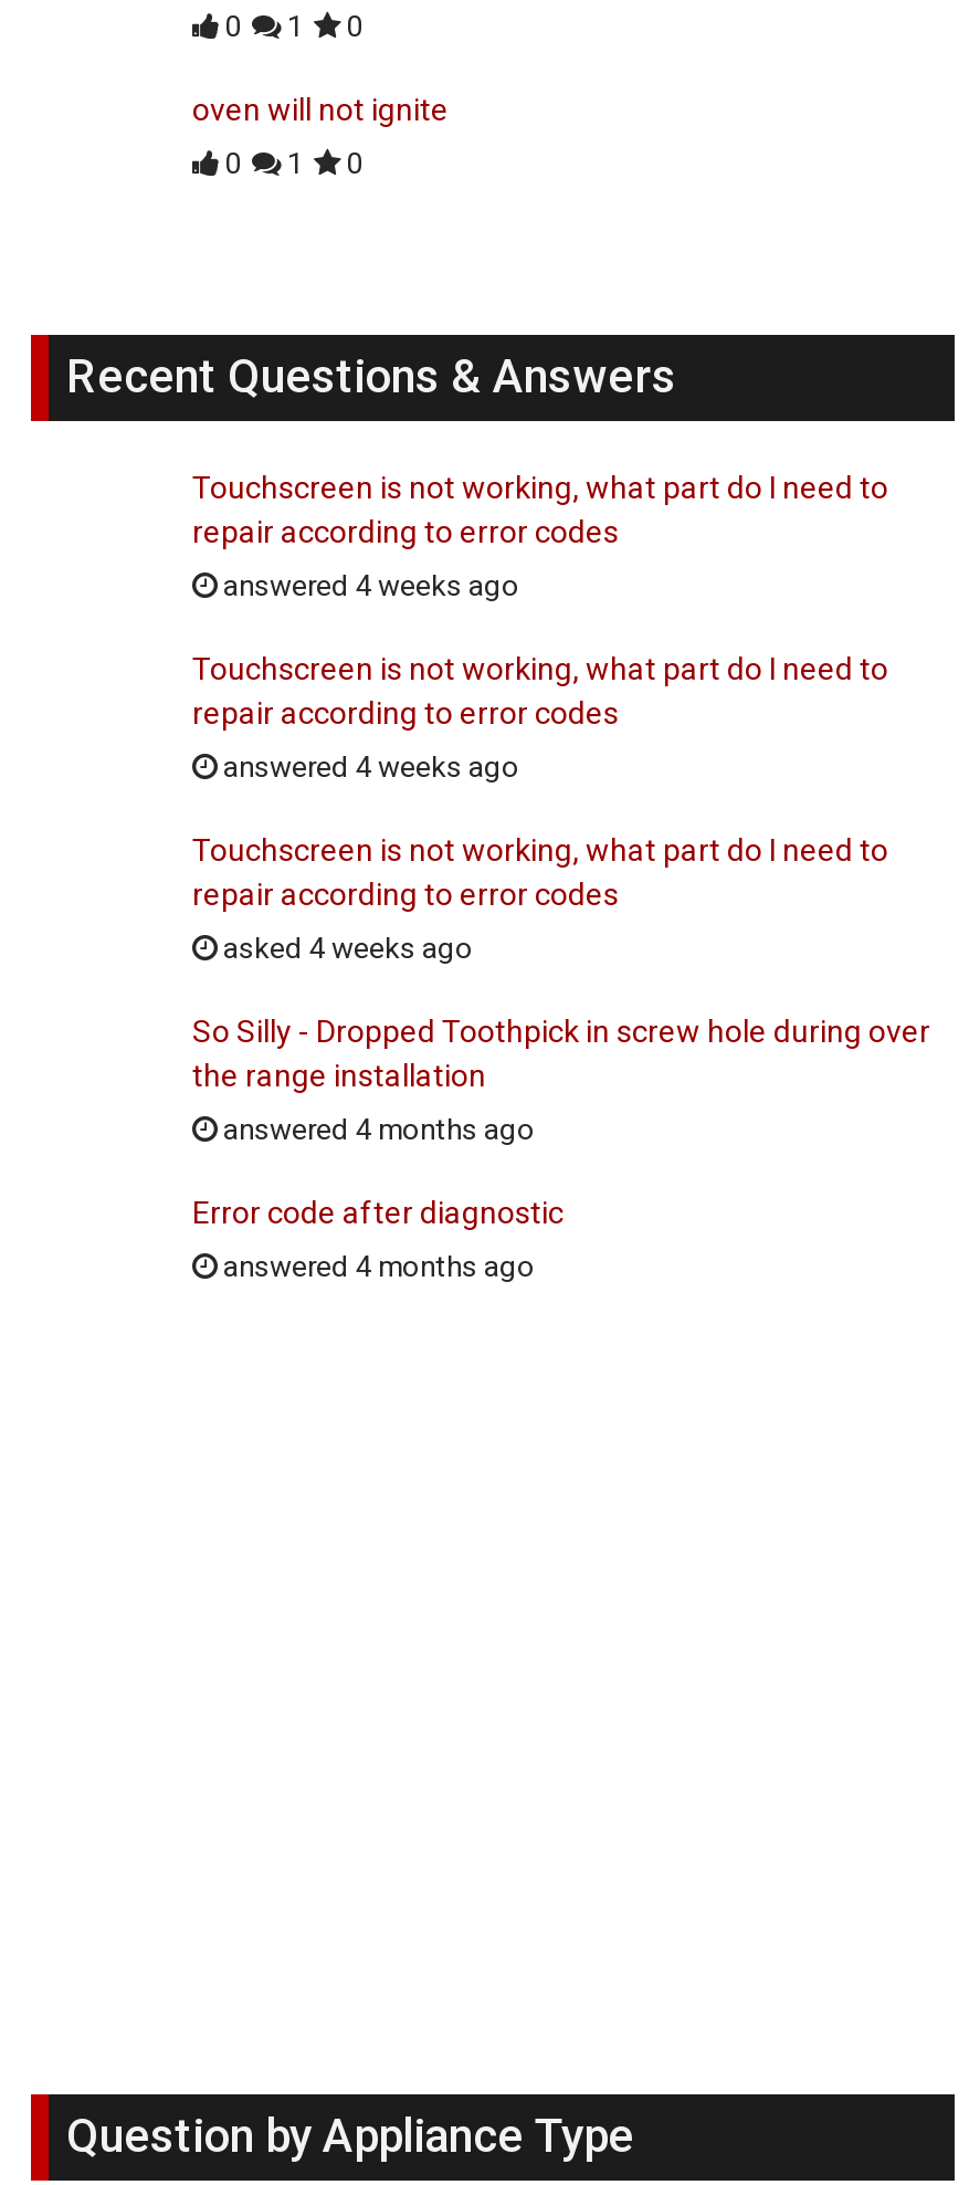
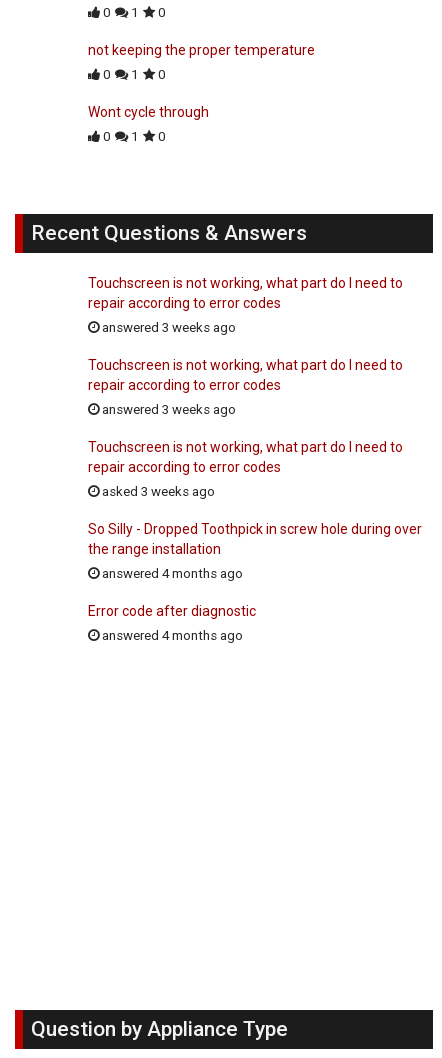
- oven will not ignite
+ not keeping the proper temperature
+ 0
+ 1
+ 0
+ Wont cycle through

- answered 4 weeks ago
+ answered 3 weeks ago

- answered 4 weeks ago
+ answered 3 weeks ago

- asked 4 weeks ago
+ asked 3 weeks ago
